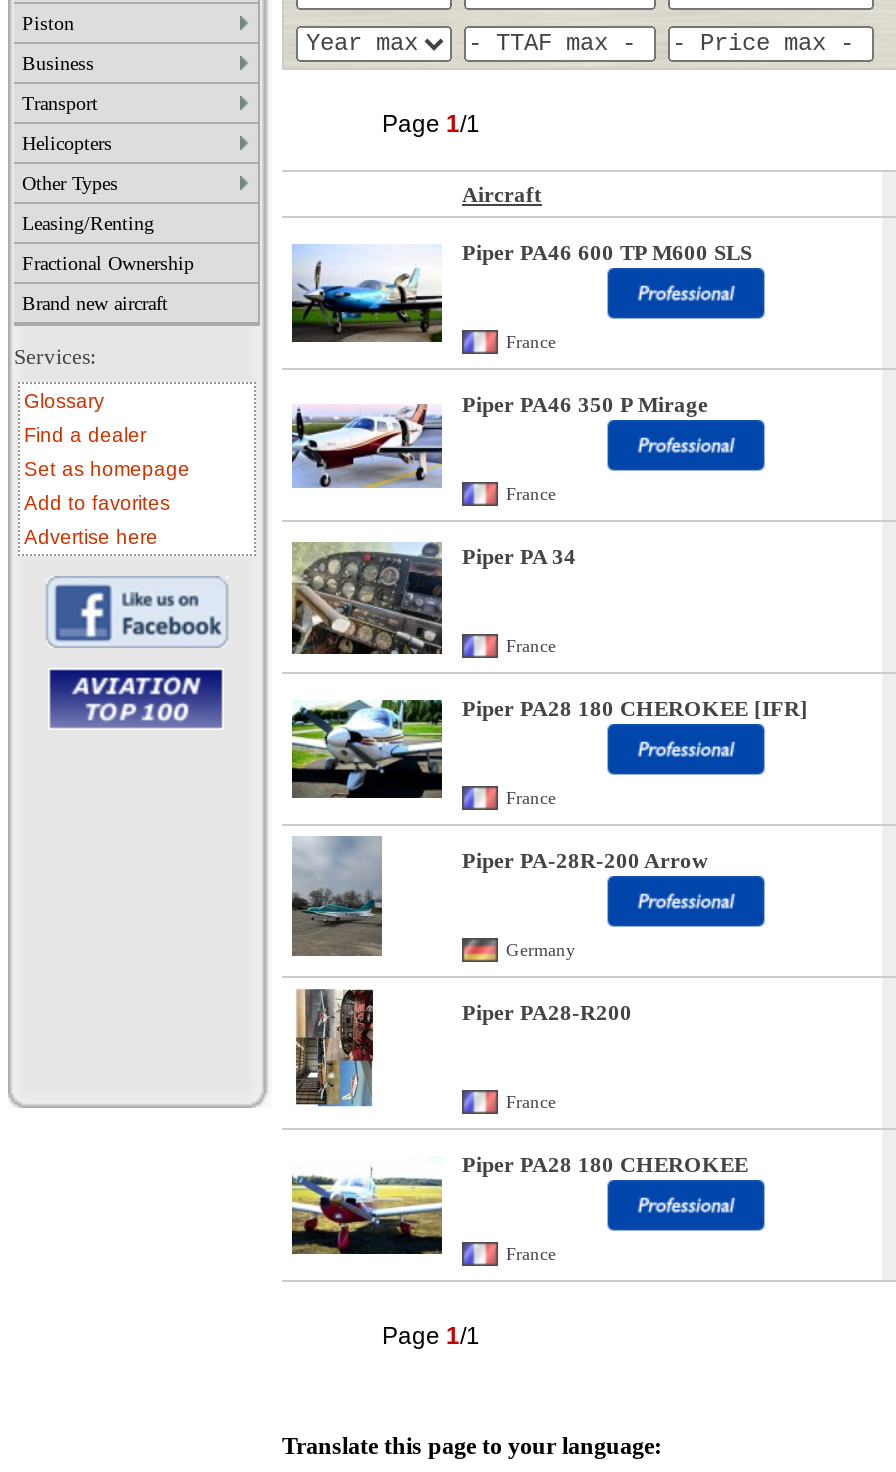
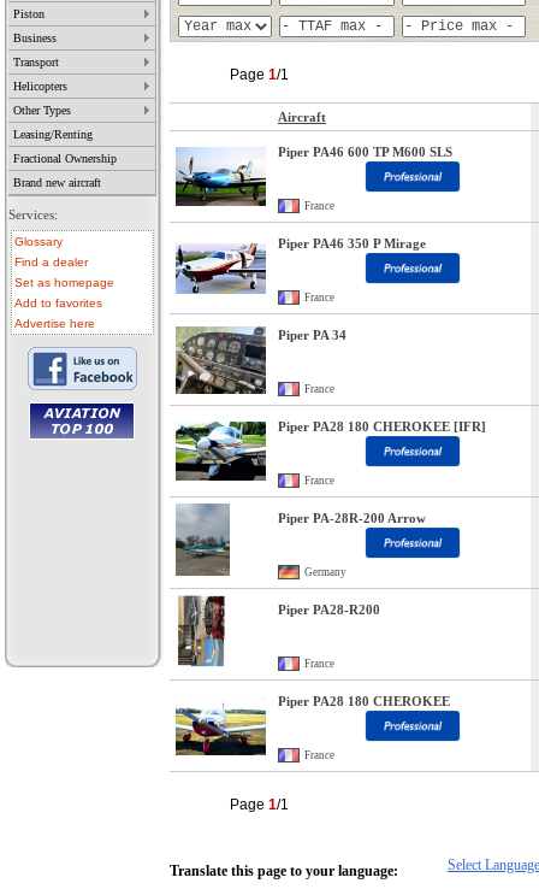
+ Select Language
